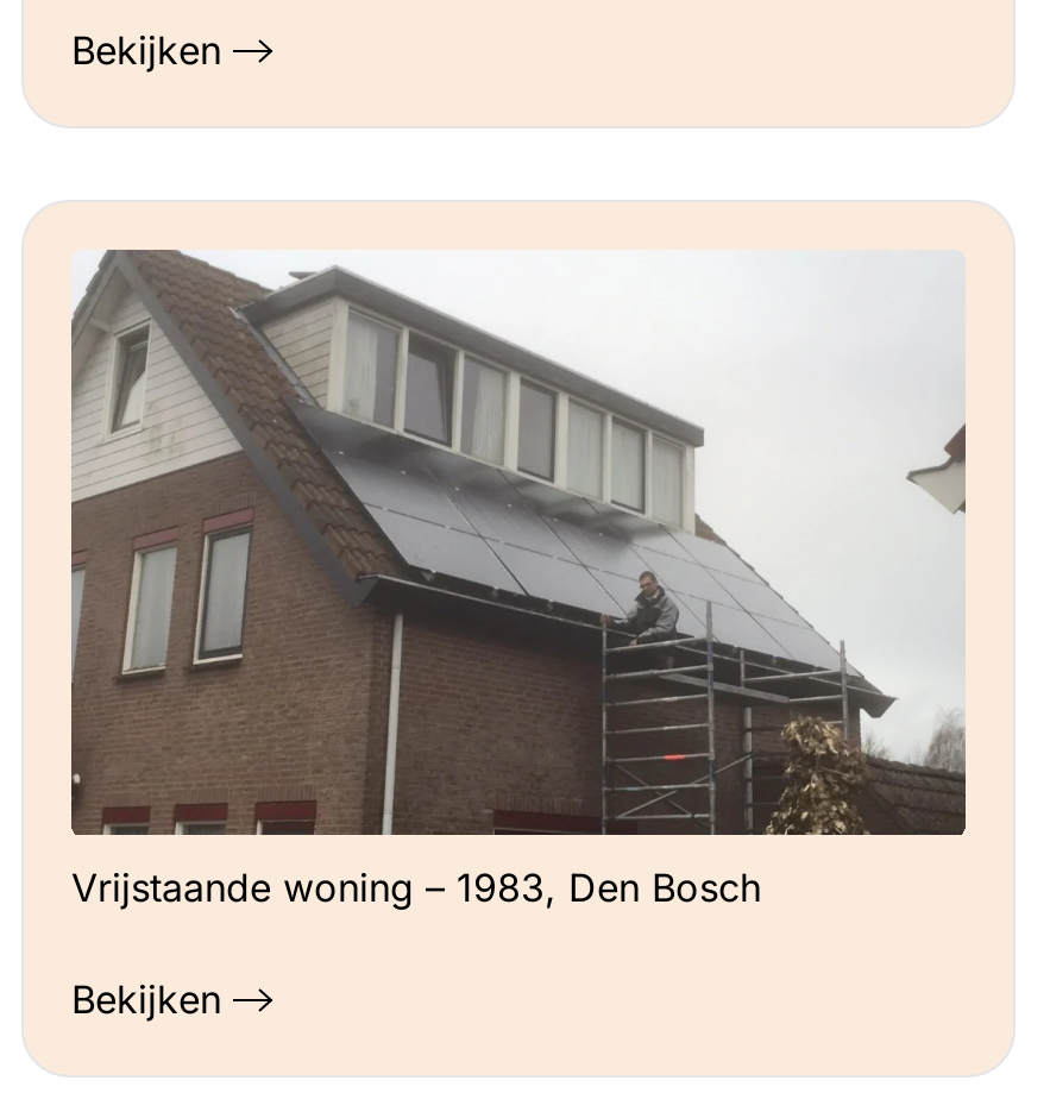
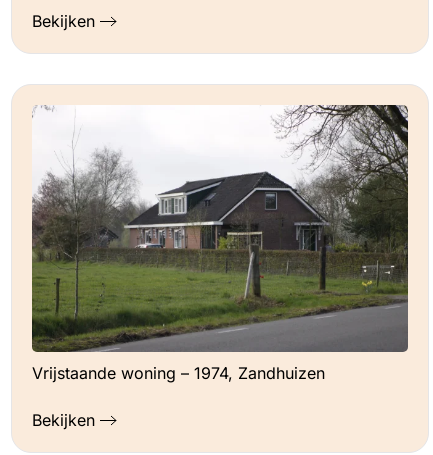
- [image]
- Vrijstaande woning – 1983, Den Bosch
+ [image]
+ Vrijstaande woning – 1974, Zandhuizen
